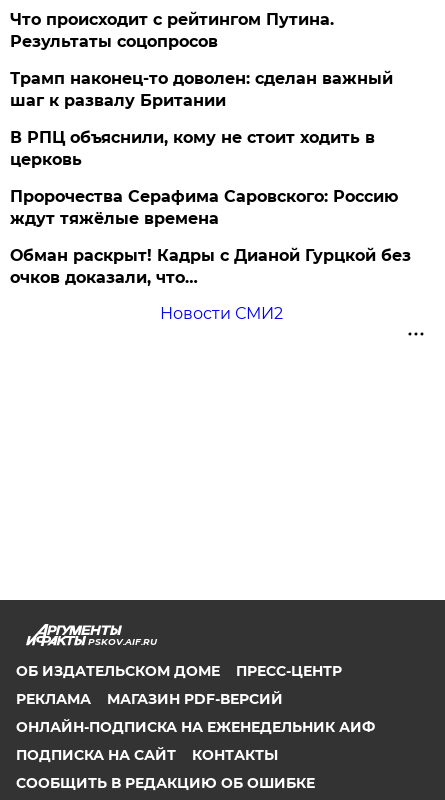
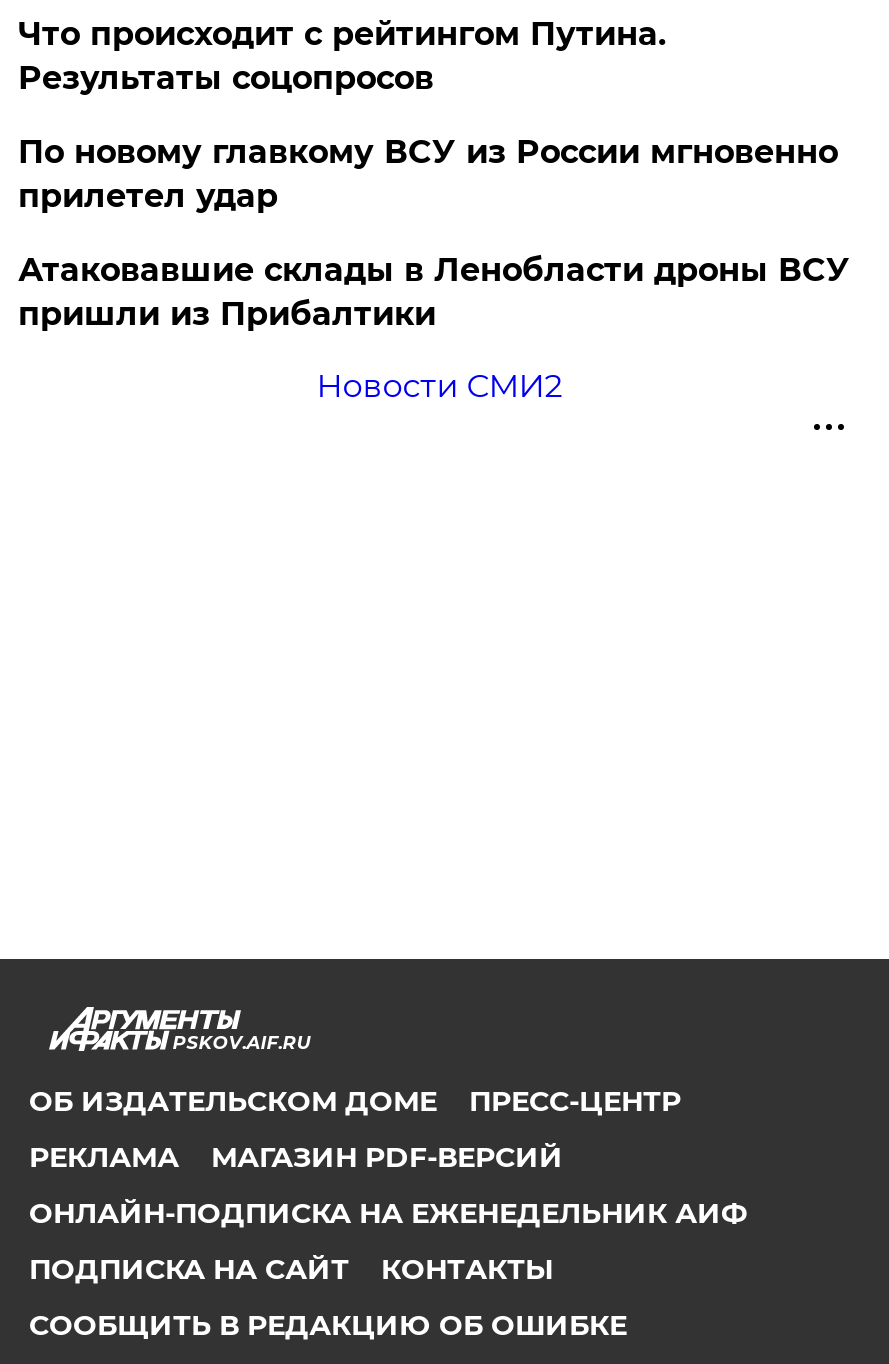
- Трамп наконец-то доволен: сделан важный
- шаг к развалу Британии
- В РПЦ объяснили, кому не стоит ходить в
- церковь
- Пророчества Серафима Саровского: Россию
- ждут тяжёлые времена
- Обман раскрыт! Кадры с Дианой Гурцкой без
- очков доказали, что…
+ По новому главкому ВСУ из России мгновенно
+ прилетел удар
+ Атаковавшие склады в Ленобласти дроны ВСУ
+ пришли из Прибалтики
